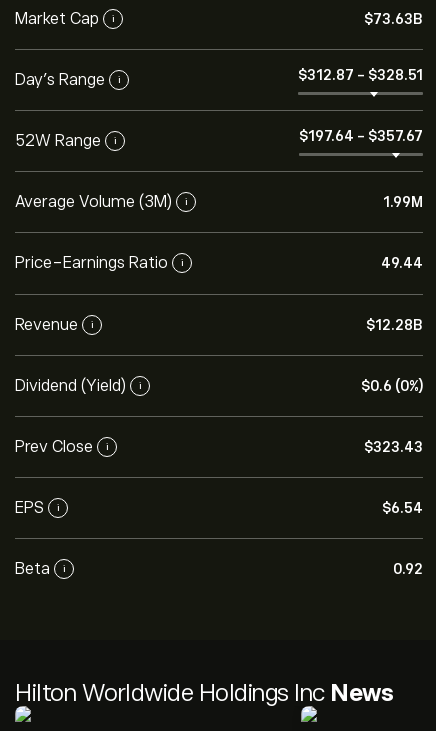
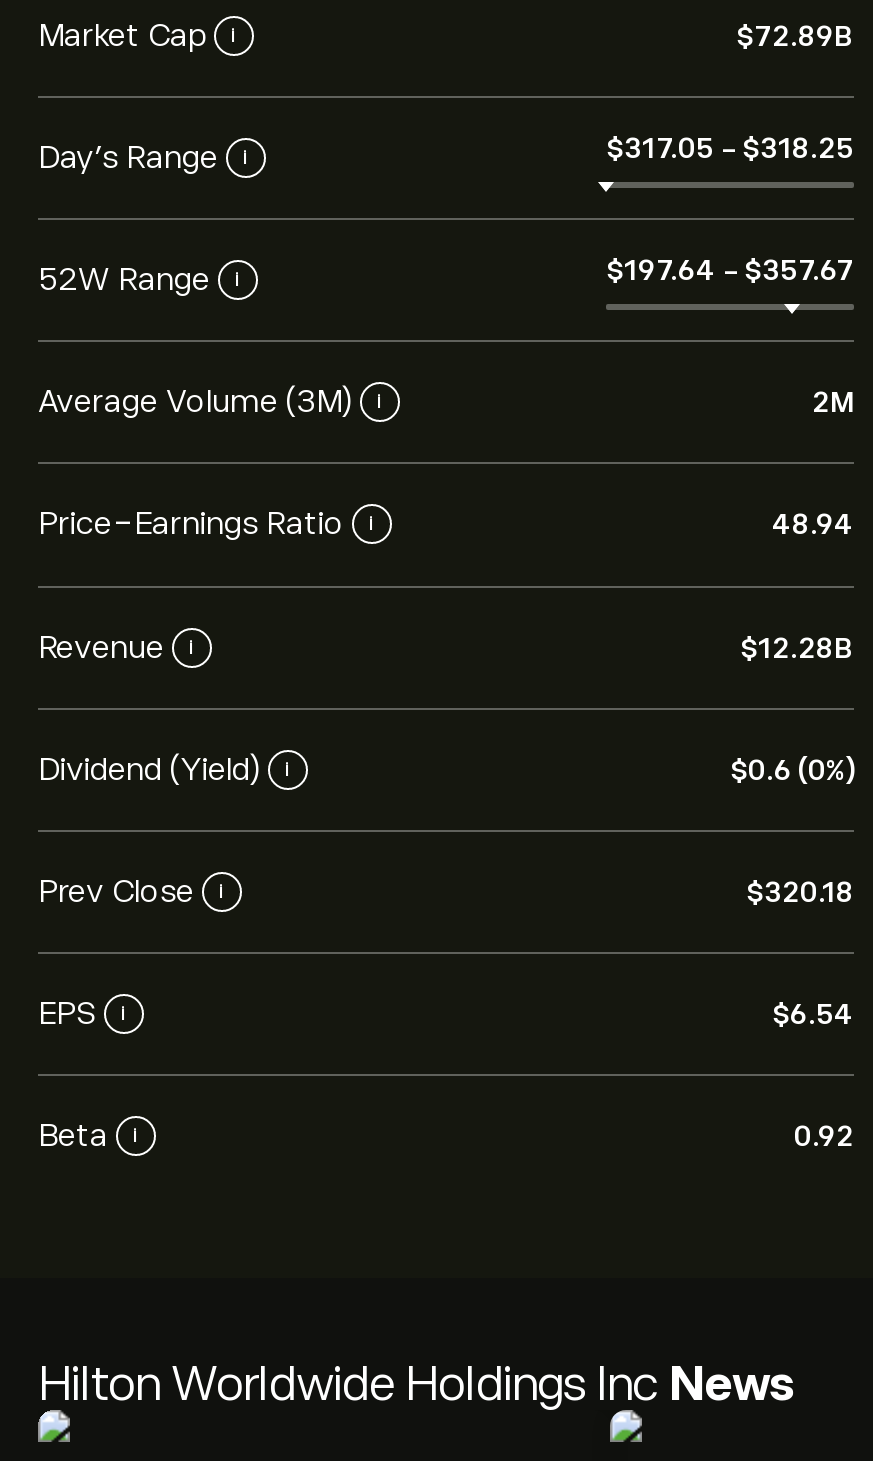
- $73.63B
+ $72.89B

- $312.87 - $328.51
+ $317.05 - $318.25

- 1.99M
+ 2M

- 49.44
+ 48.94

- $323.43
+ $320.18
